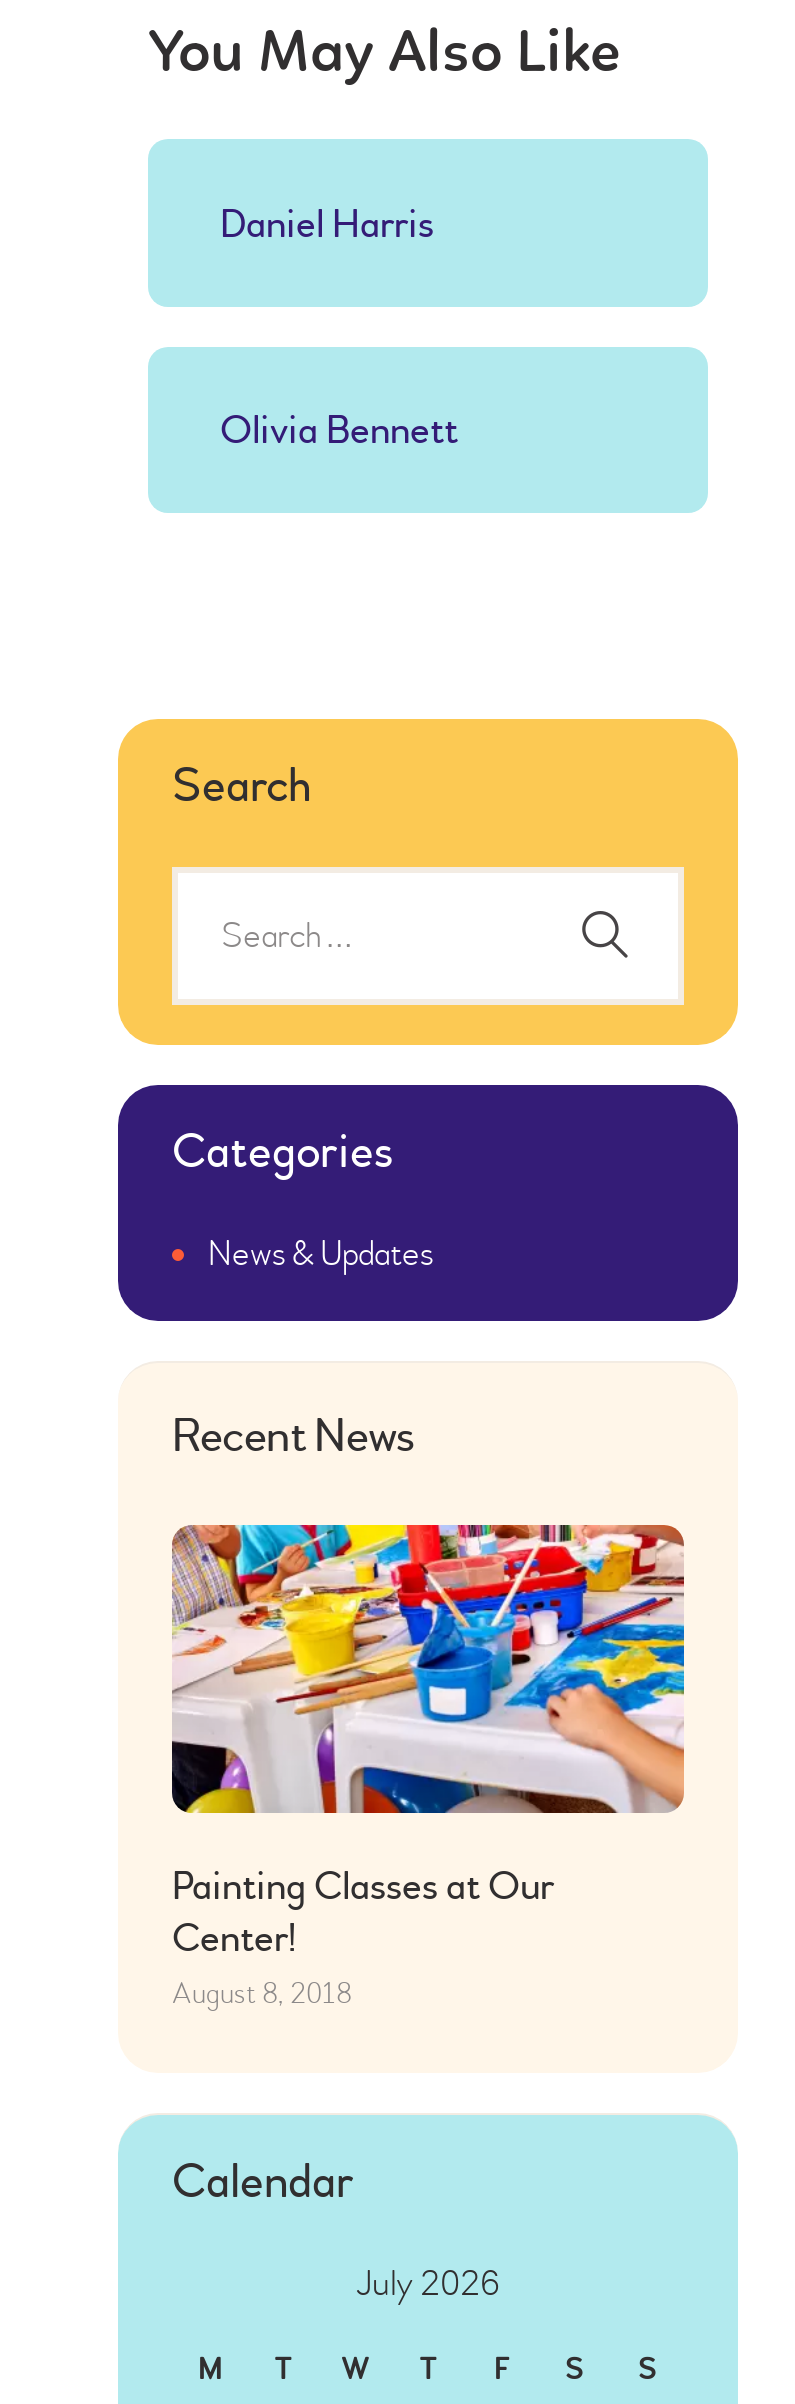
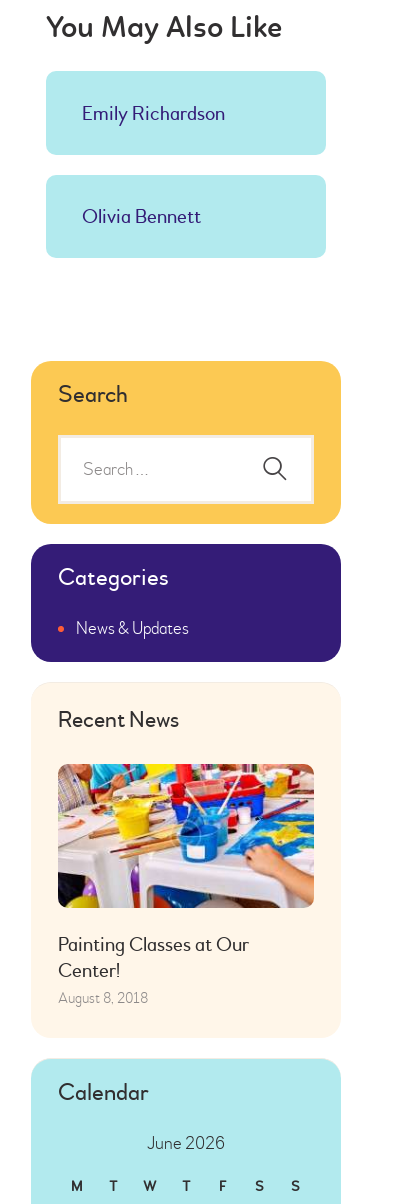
- Daniel Harris
+ Emily Richardson

- July 2026
+ June 2026
